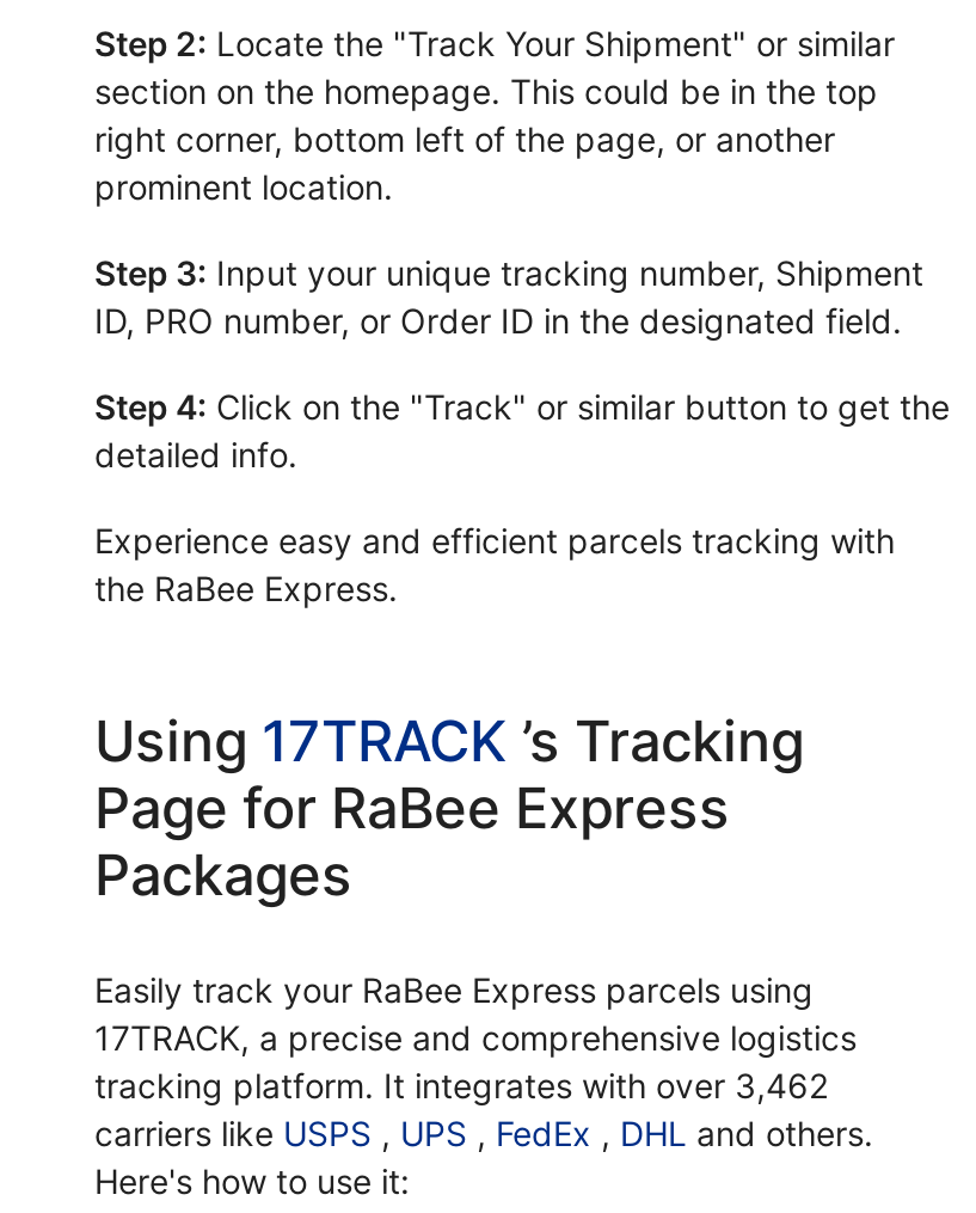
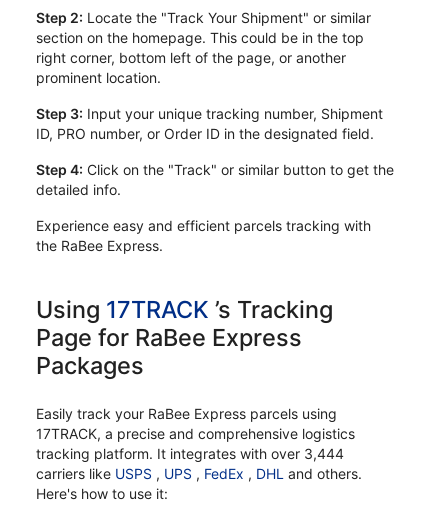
- tracking platform. It integrates with over 3,462
+ tracking platform. It integrates with over 3,444
